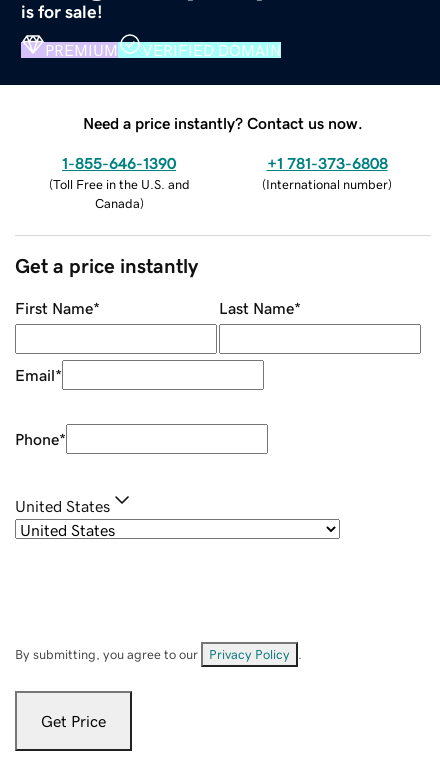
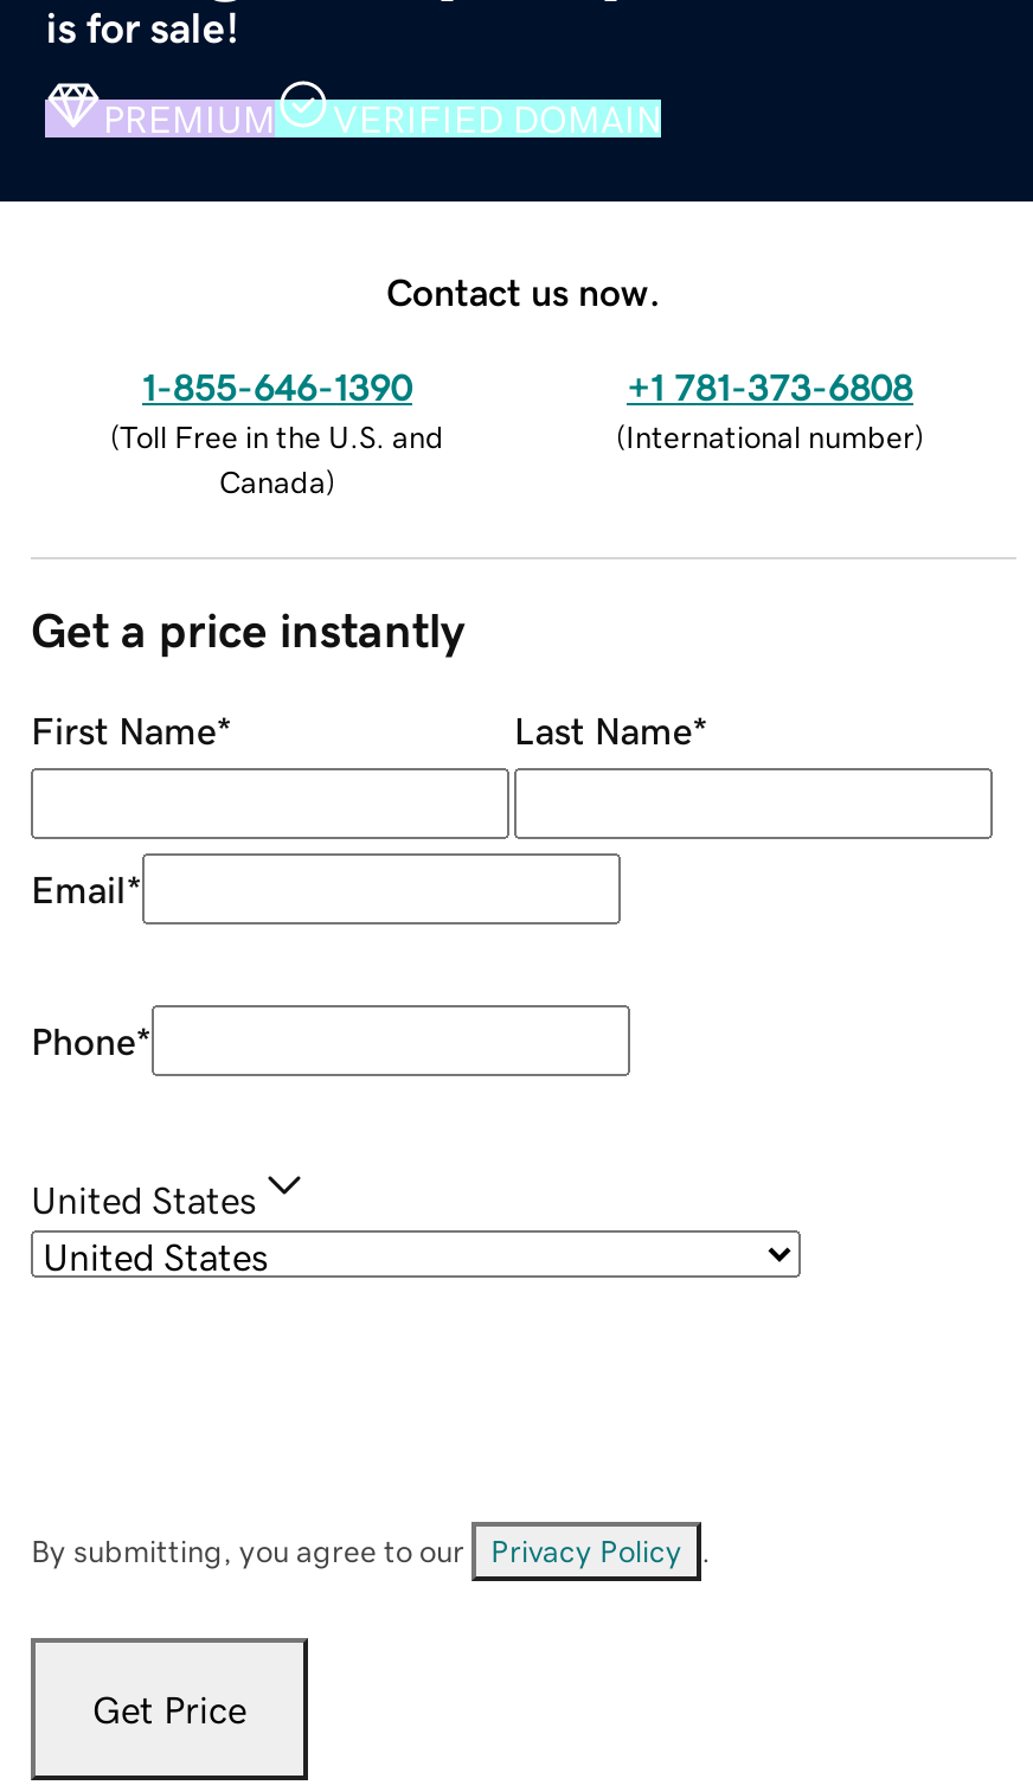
- Need a price instantly? Contact us now.
+ Contact us now.
